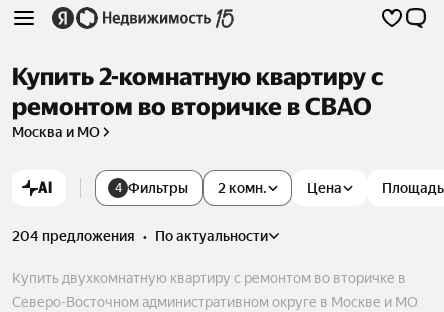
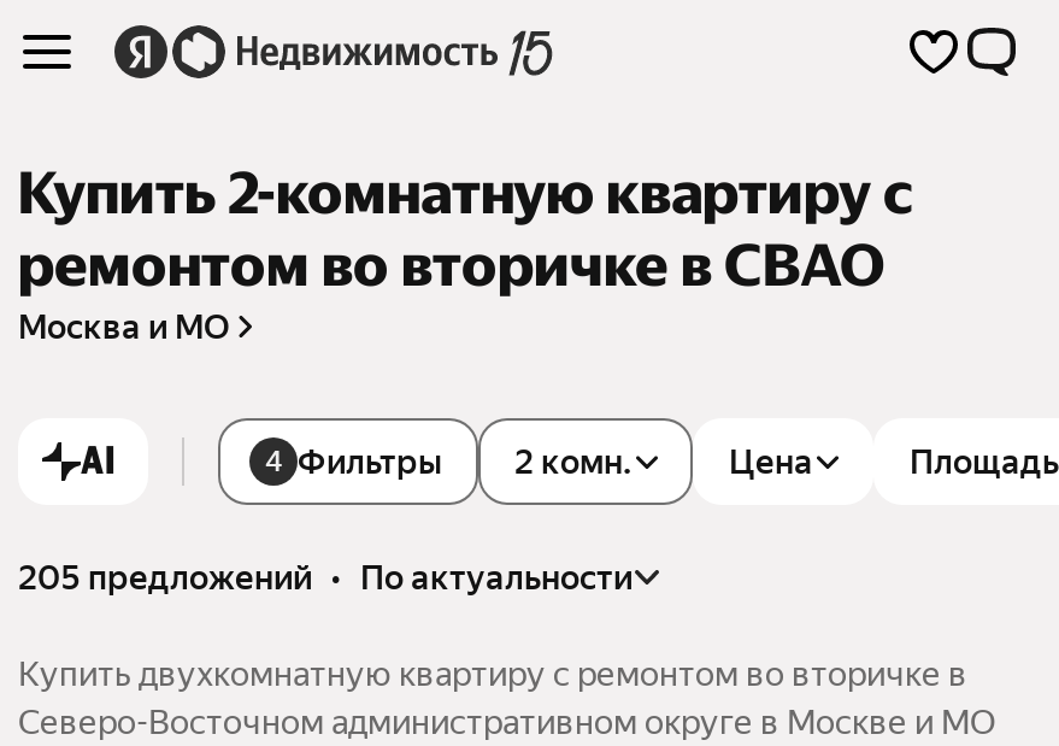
- 204 предложения • по актуальности
+ 205 предложений • по актуальности
